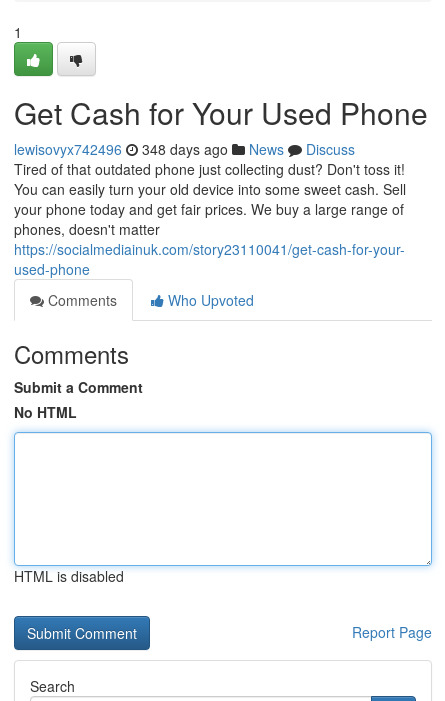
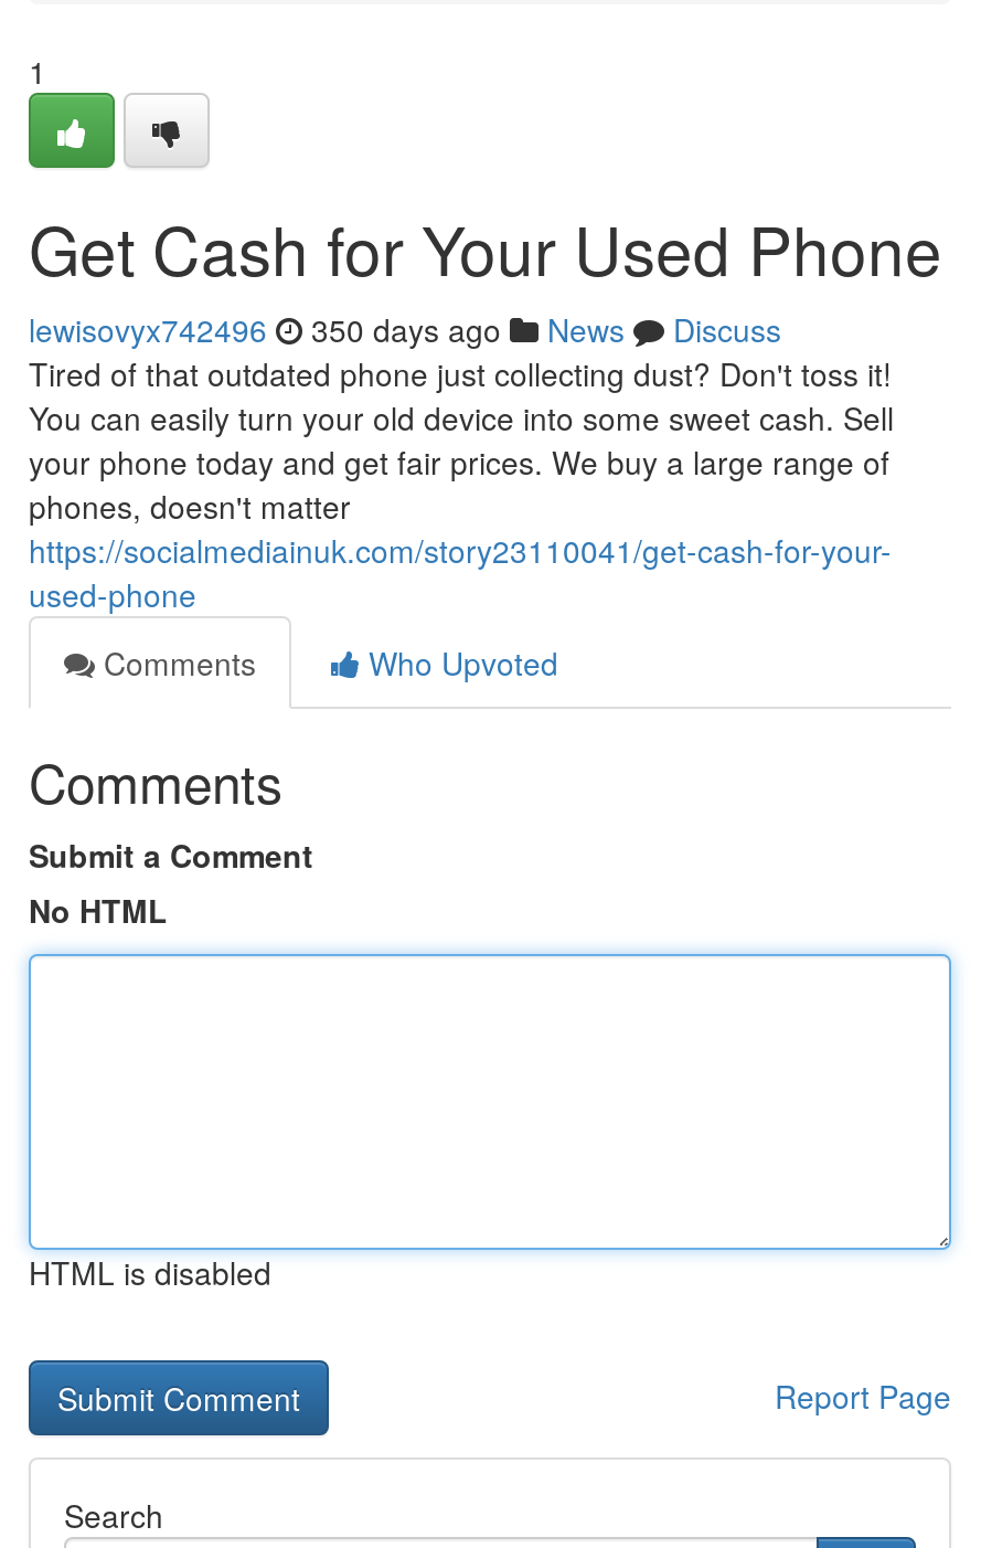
- lewisovyx742496 348 days ago News Discuss
+ lewisovyx742496 350 days ago News Discuss
